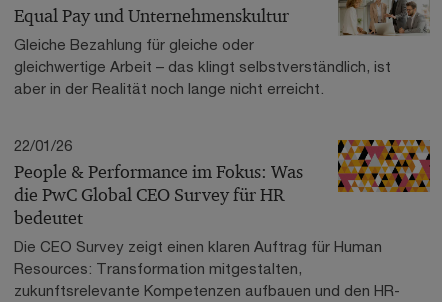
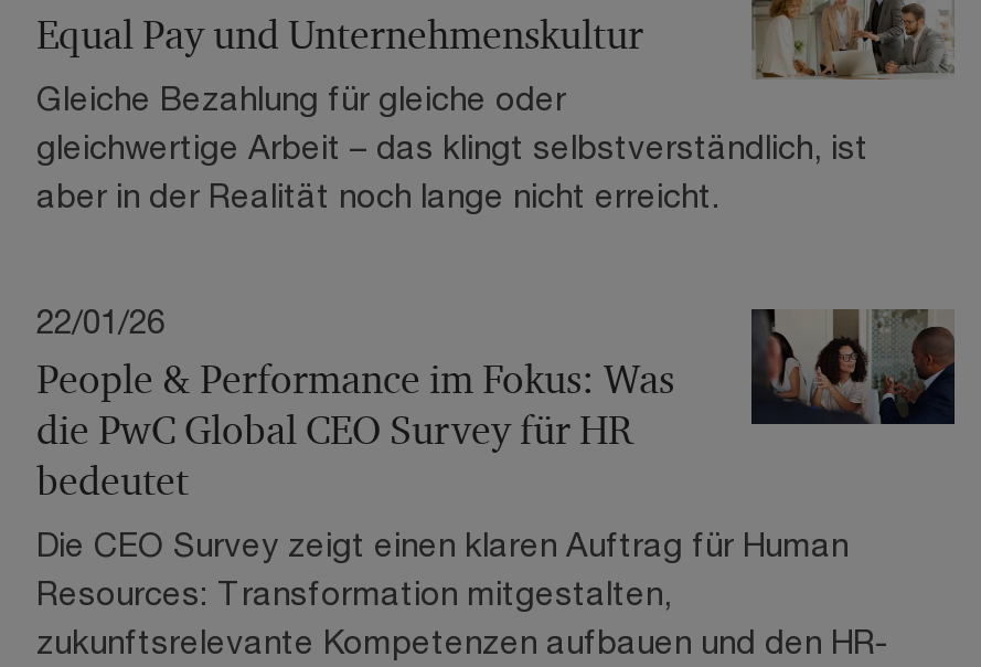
- [image]
+ [image]
